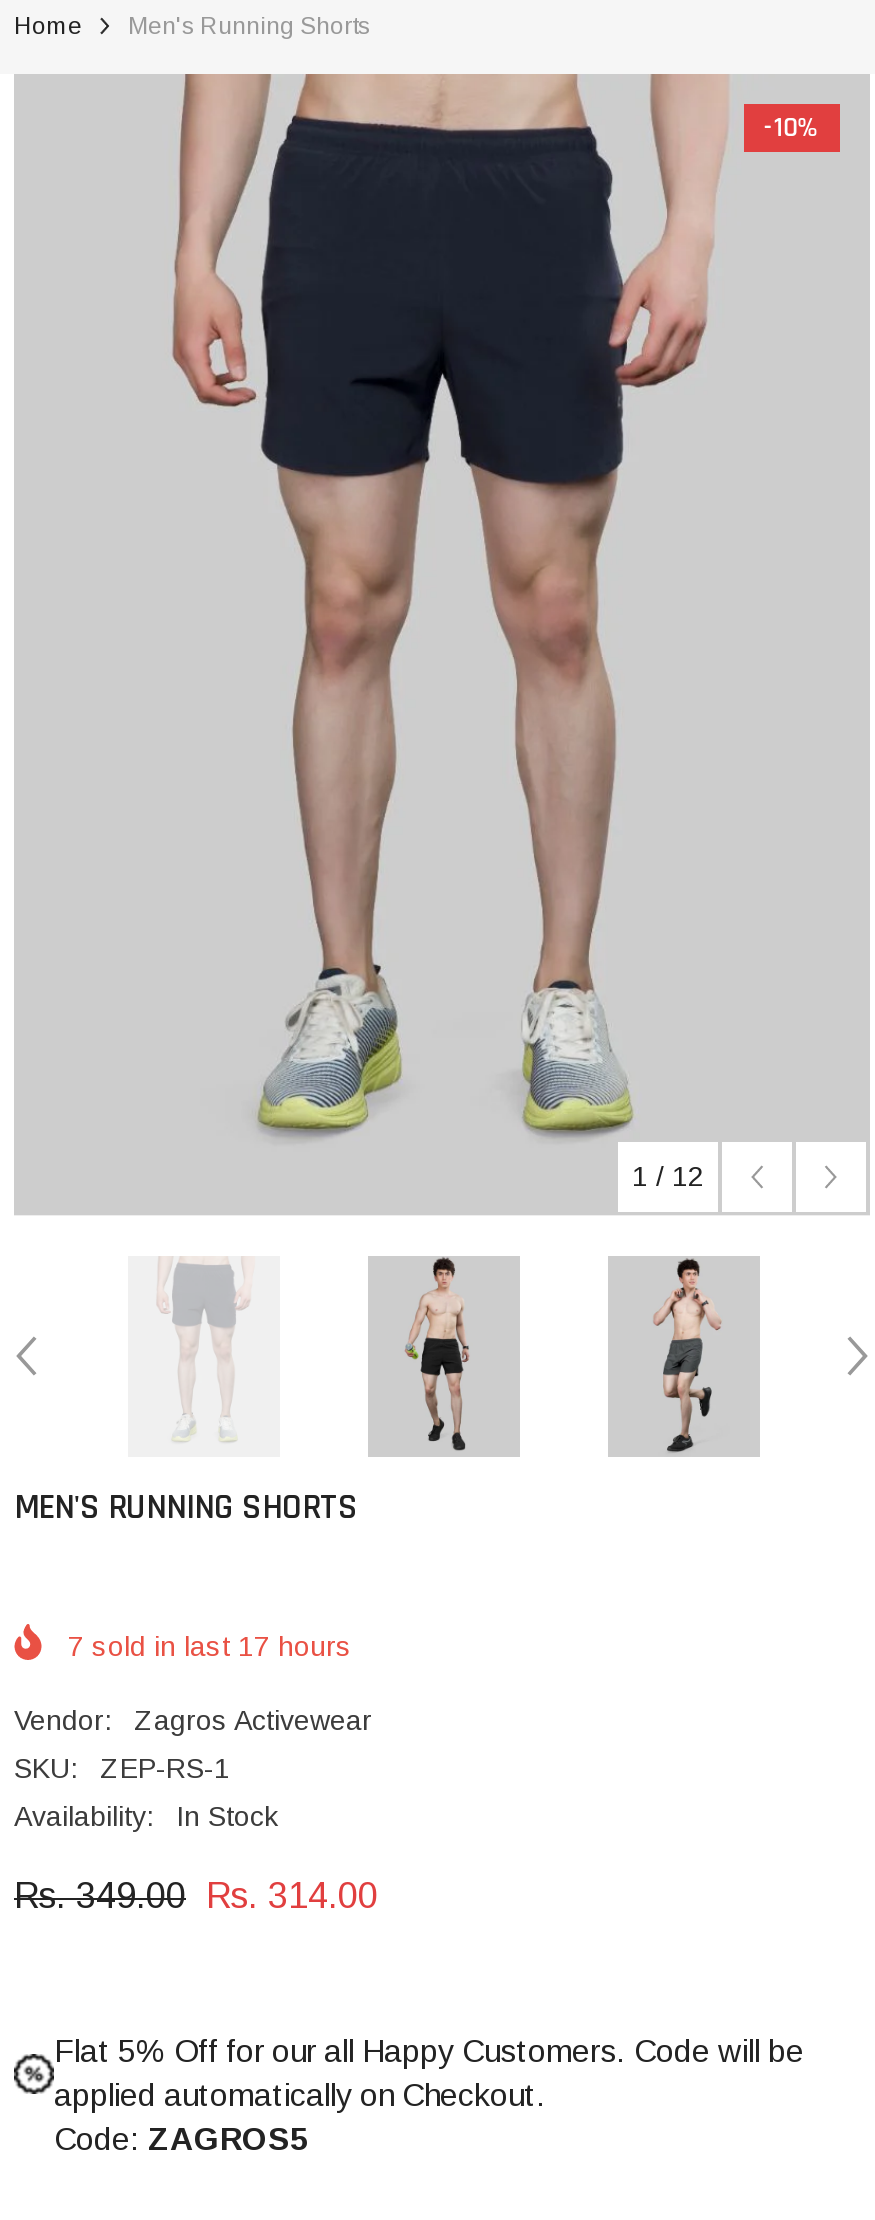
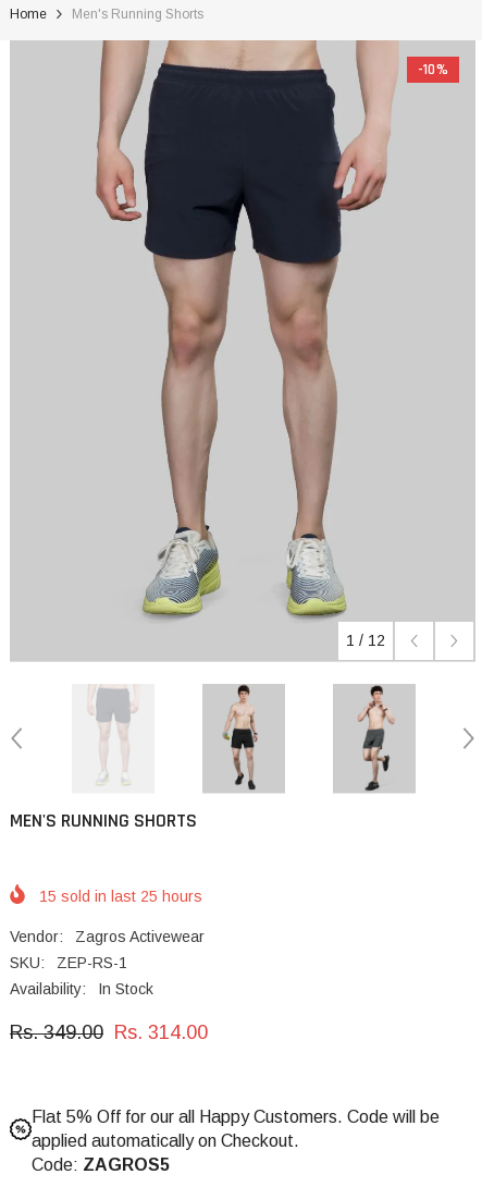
- 7 sold in last 17 hours
+ 15 sold in last 25 hours
